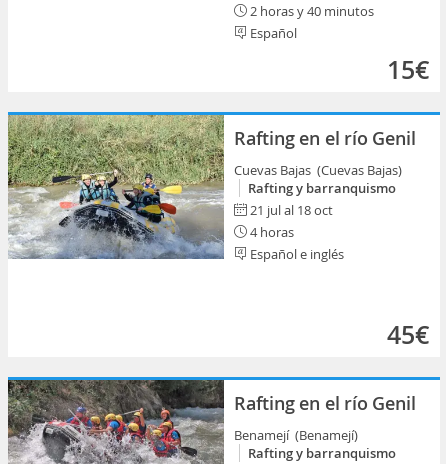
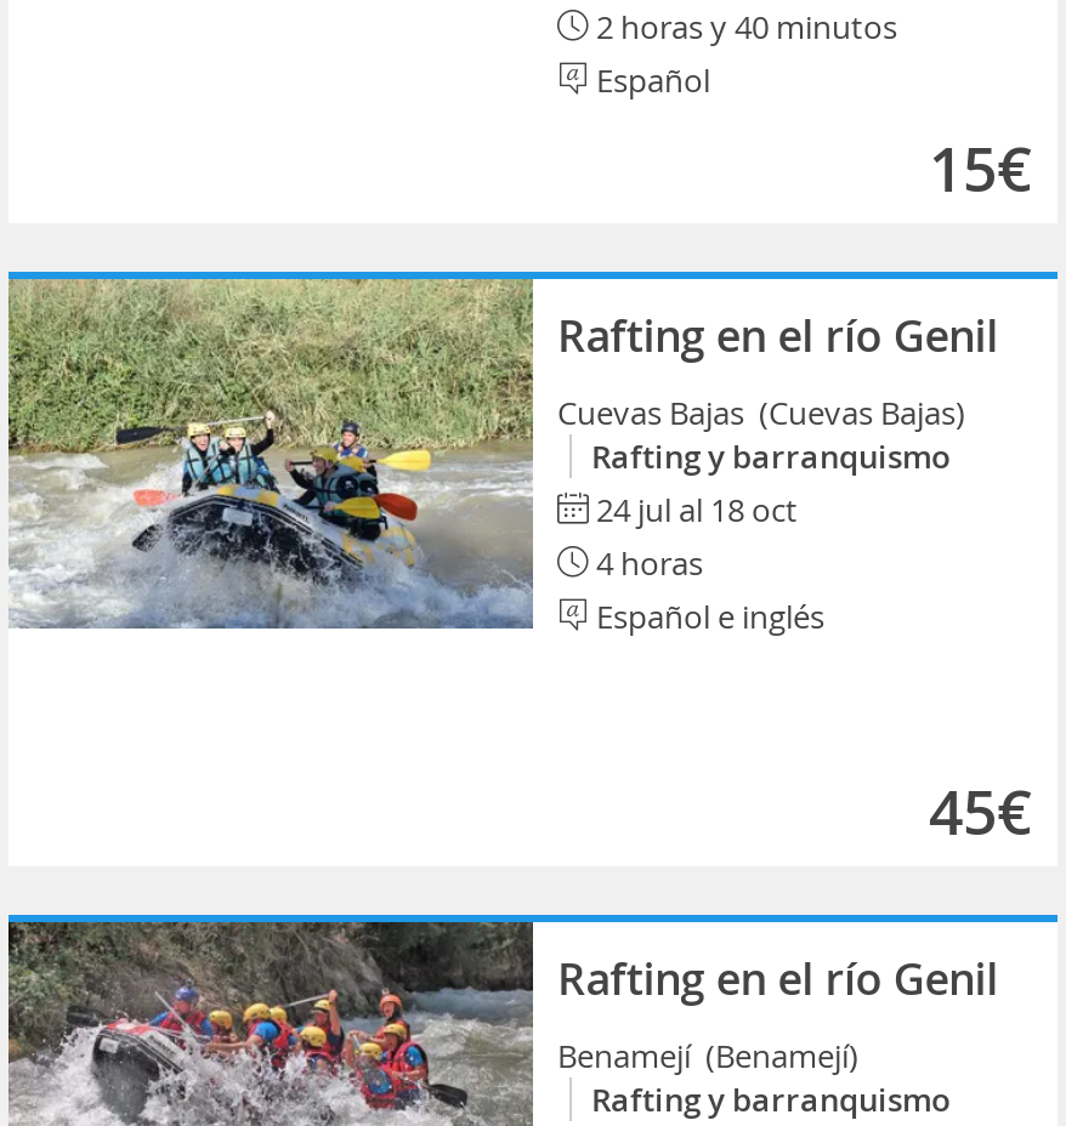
- 21 jul al 18 oct
+ 24 jul al 18 oct
